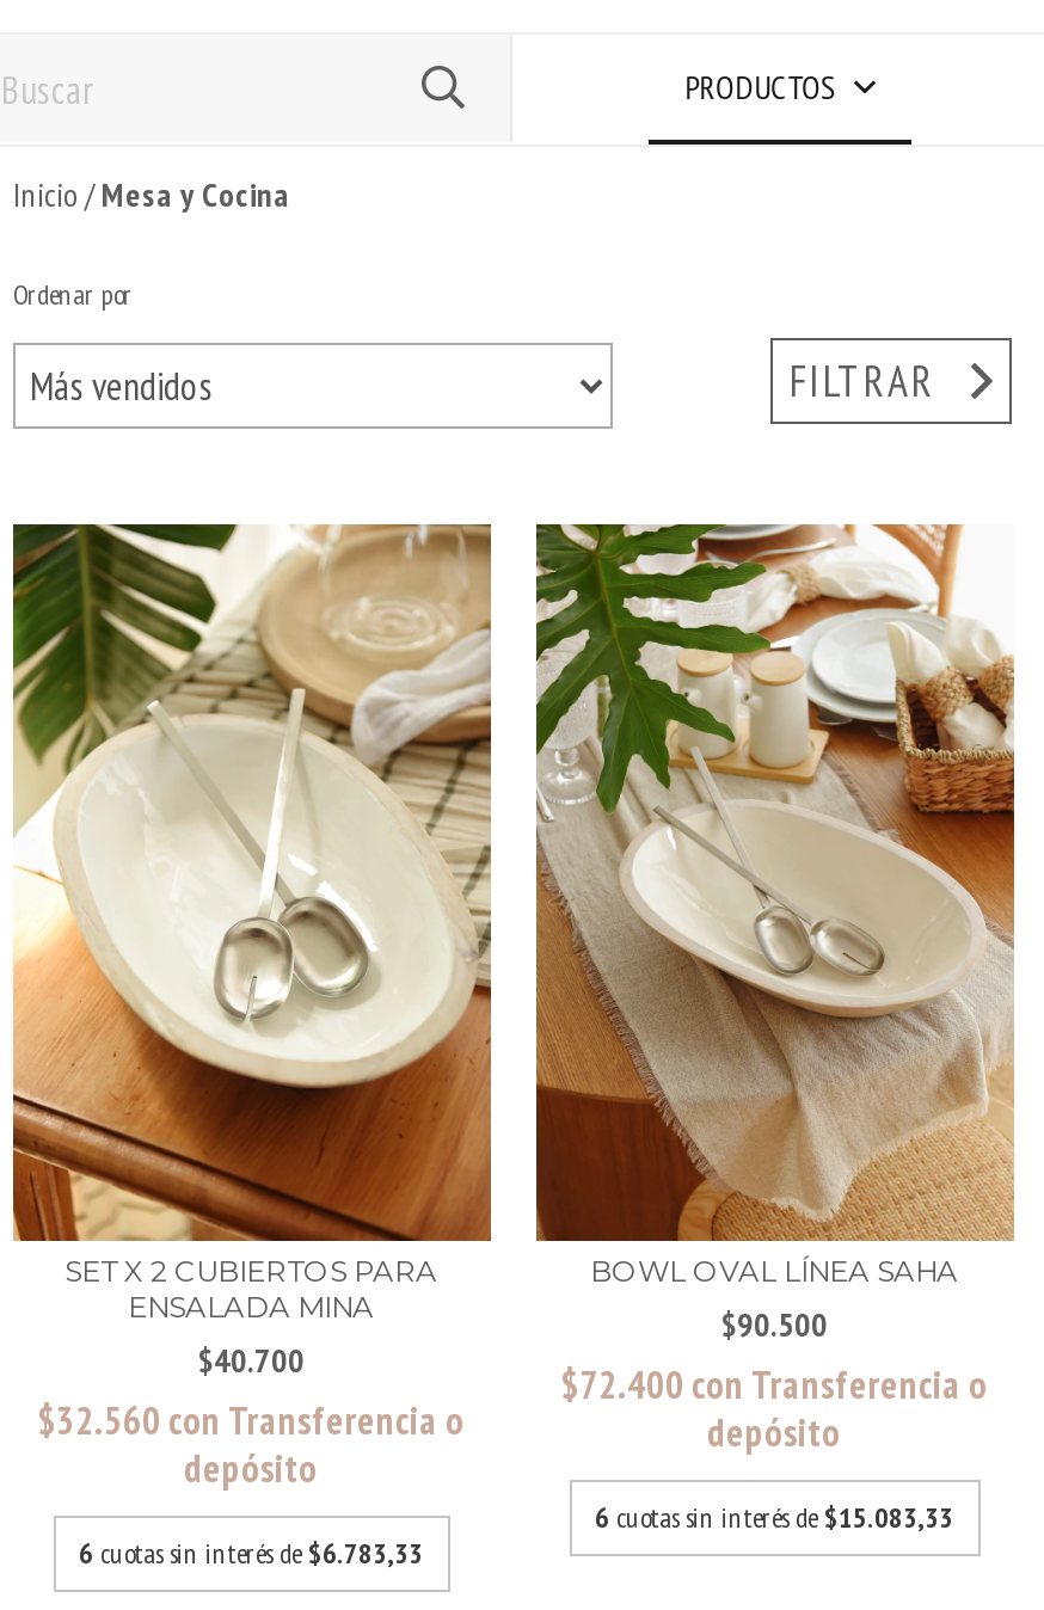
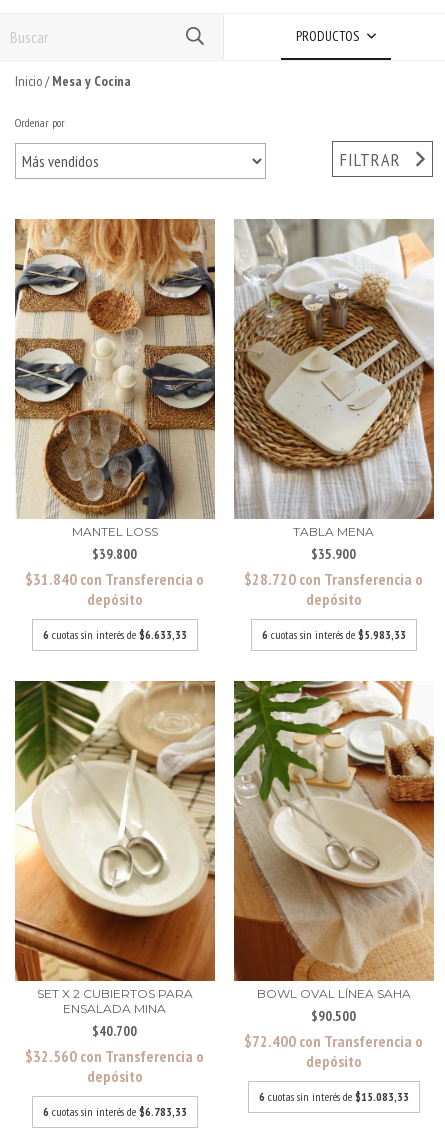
+ [image]
+ MANTEL LOSS
+ $39.800
+ $31.840 con Transferencia o
+ depósito
+ 6 cuotas sin interés de $6.633,33

+ [image]
+ TABLA MENA
+ $35.900
+ $28.720 con Transferencia o
+ depósito
+ 6 cuotas sin interés de $5.983,33
